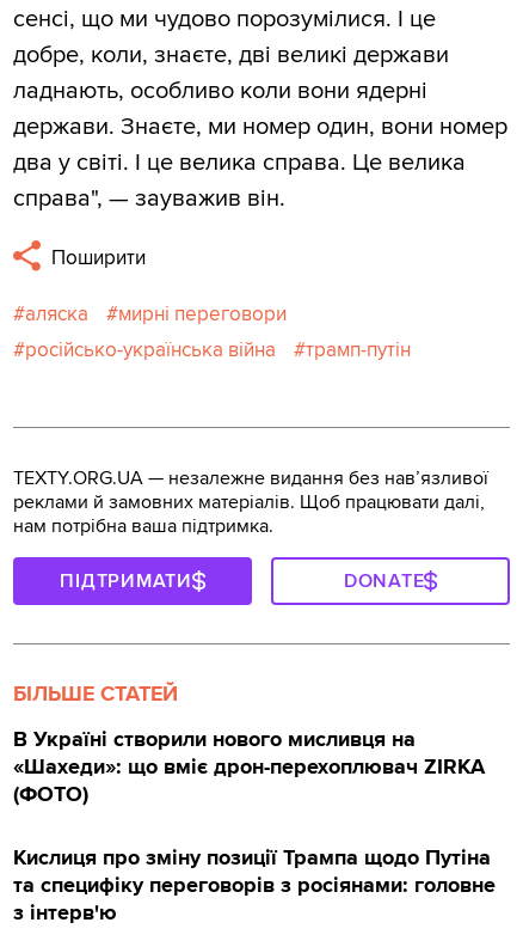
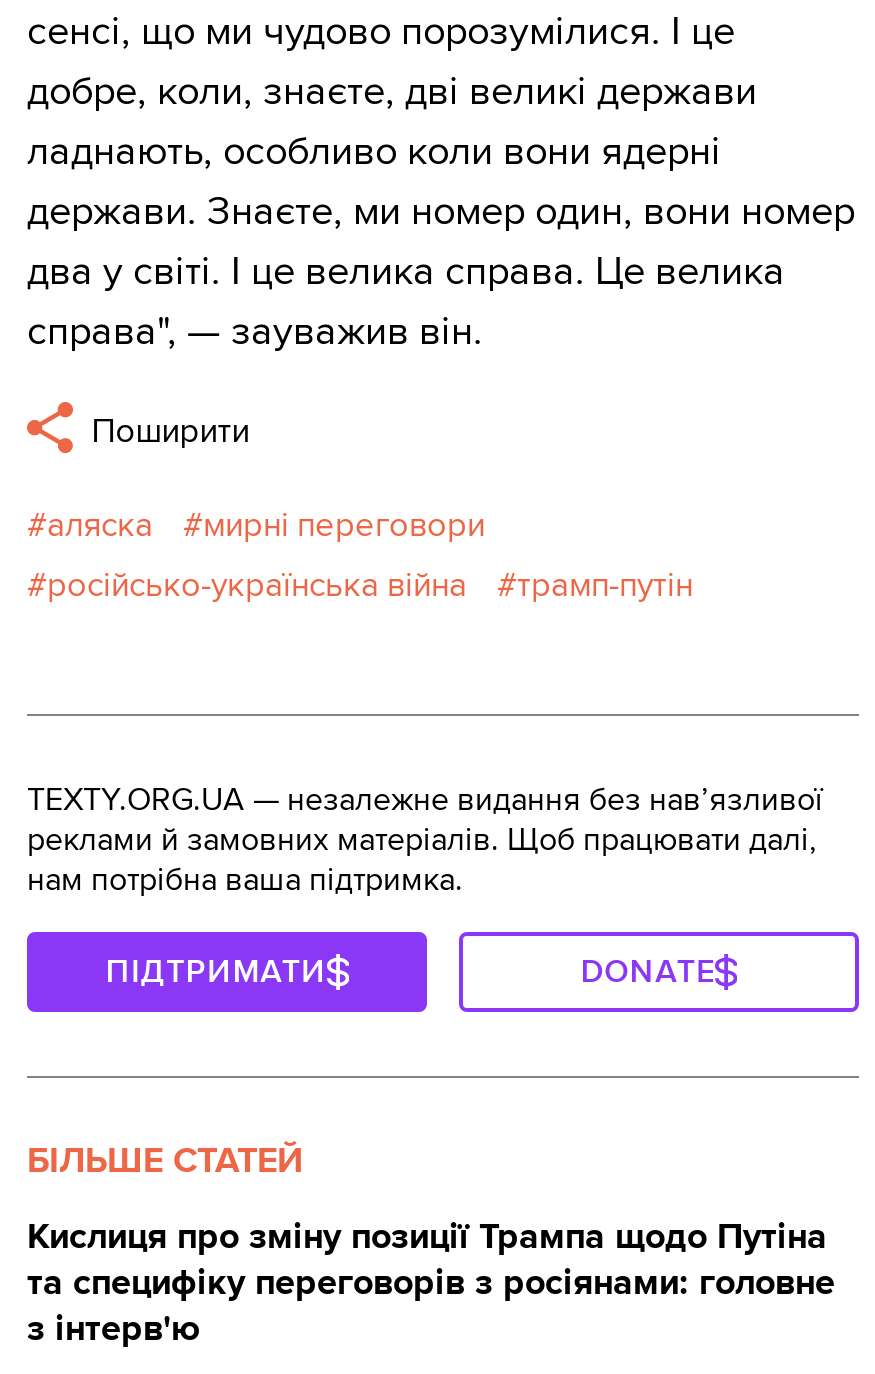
- В Україні створили нового мисливця на
- «Шахеди»: що вміє дрон-перехоплювач ZIRKA
- (ФОТО)
